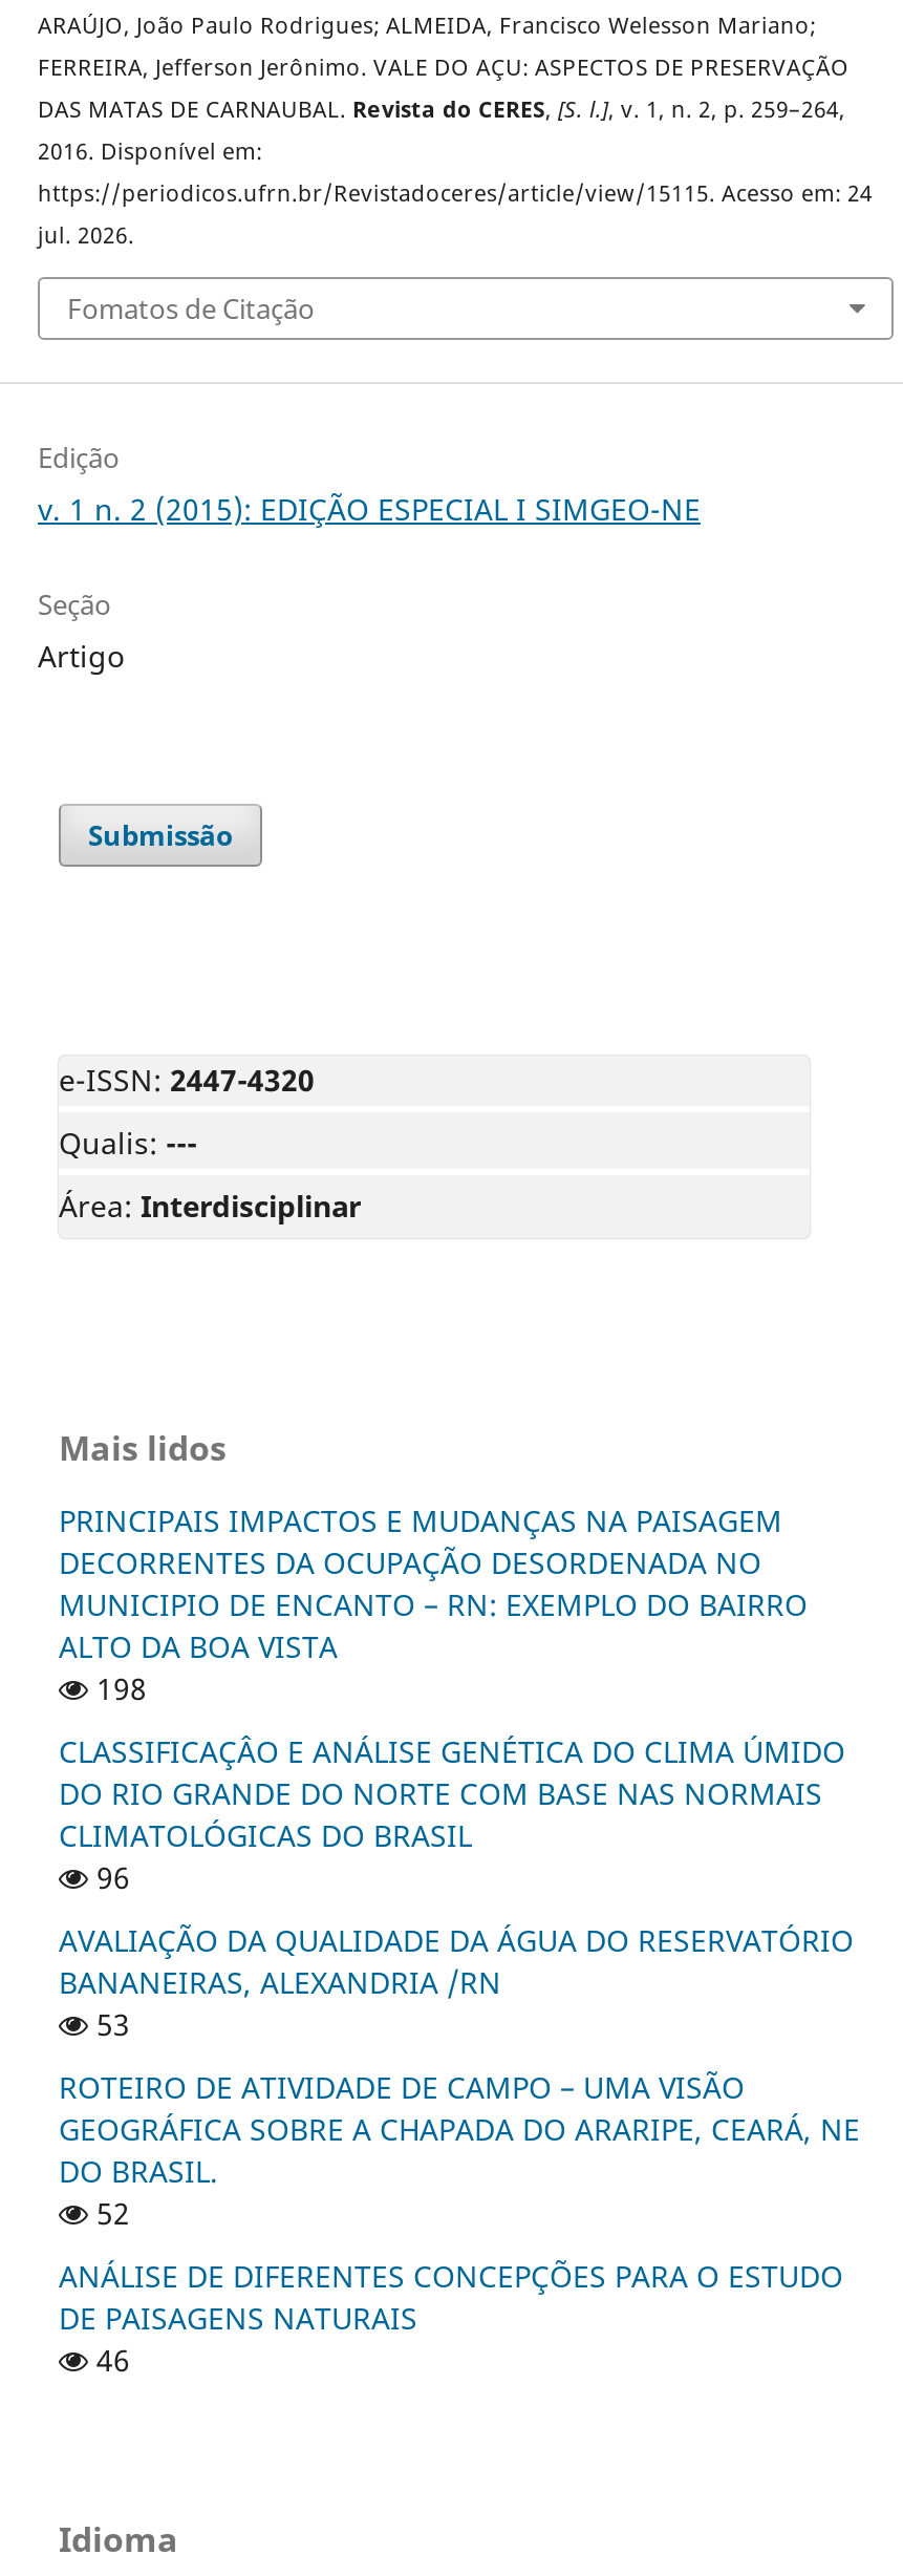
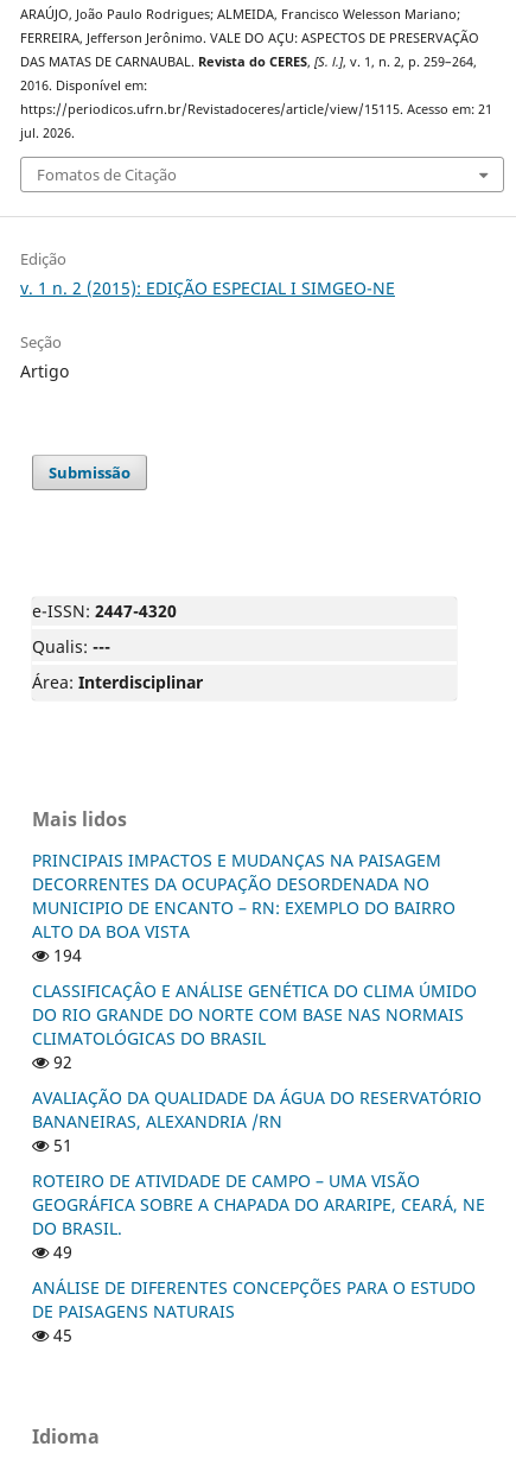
- https://periodicos.ufrn.br/Revistadoceres/article/view/15115. Acesso em: 24
+ https://periodicos.ufrn.br/Revistadoceres/article/view/15115. Acesso em: 21

- 198
+ 194

- 96
+ 92

- 53
+ 51

- 52
+ 49

- 46
+ 45
